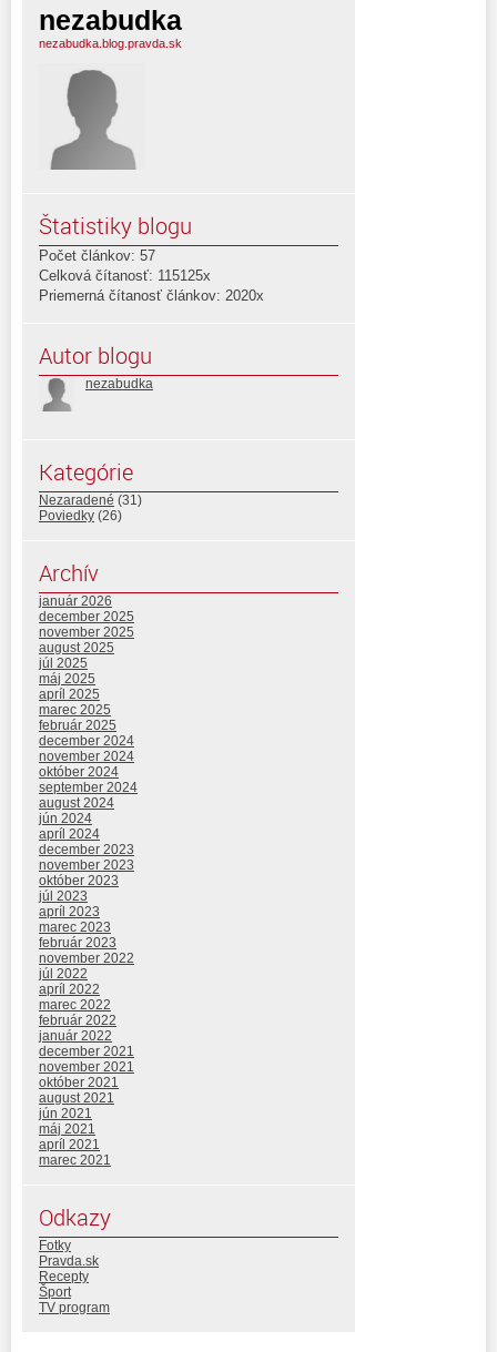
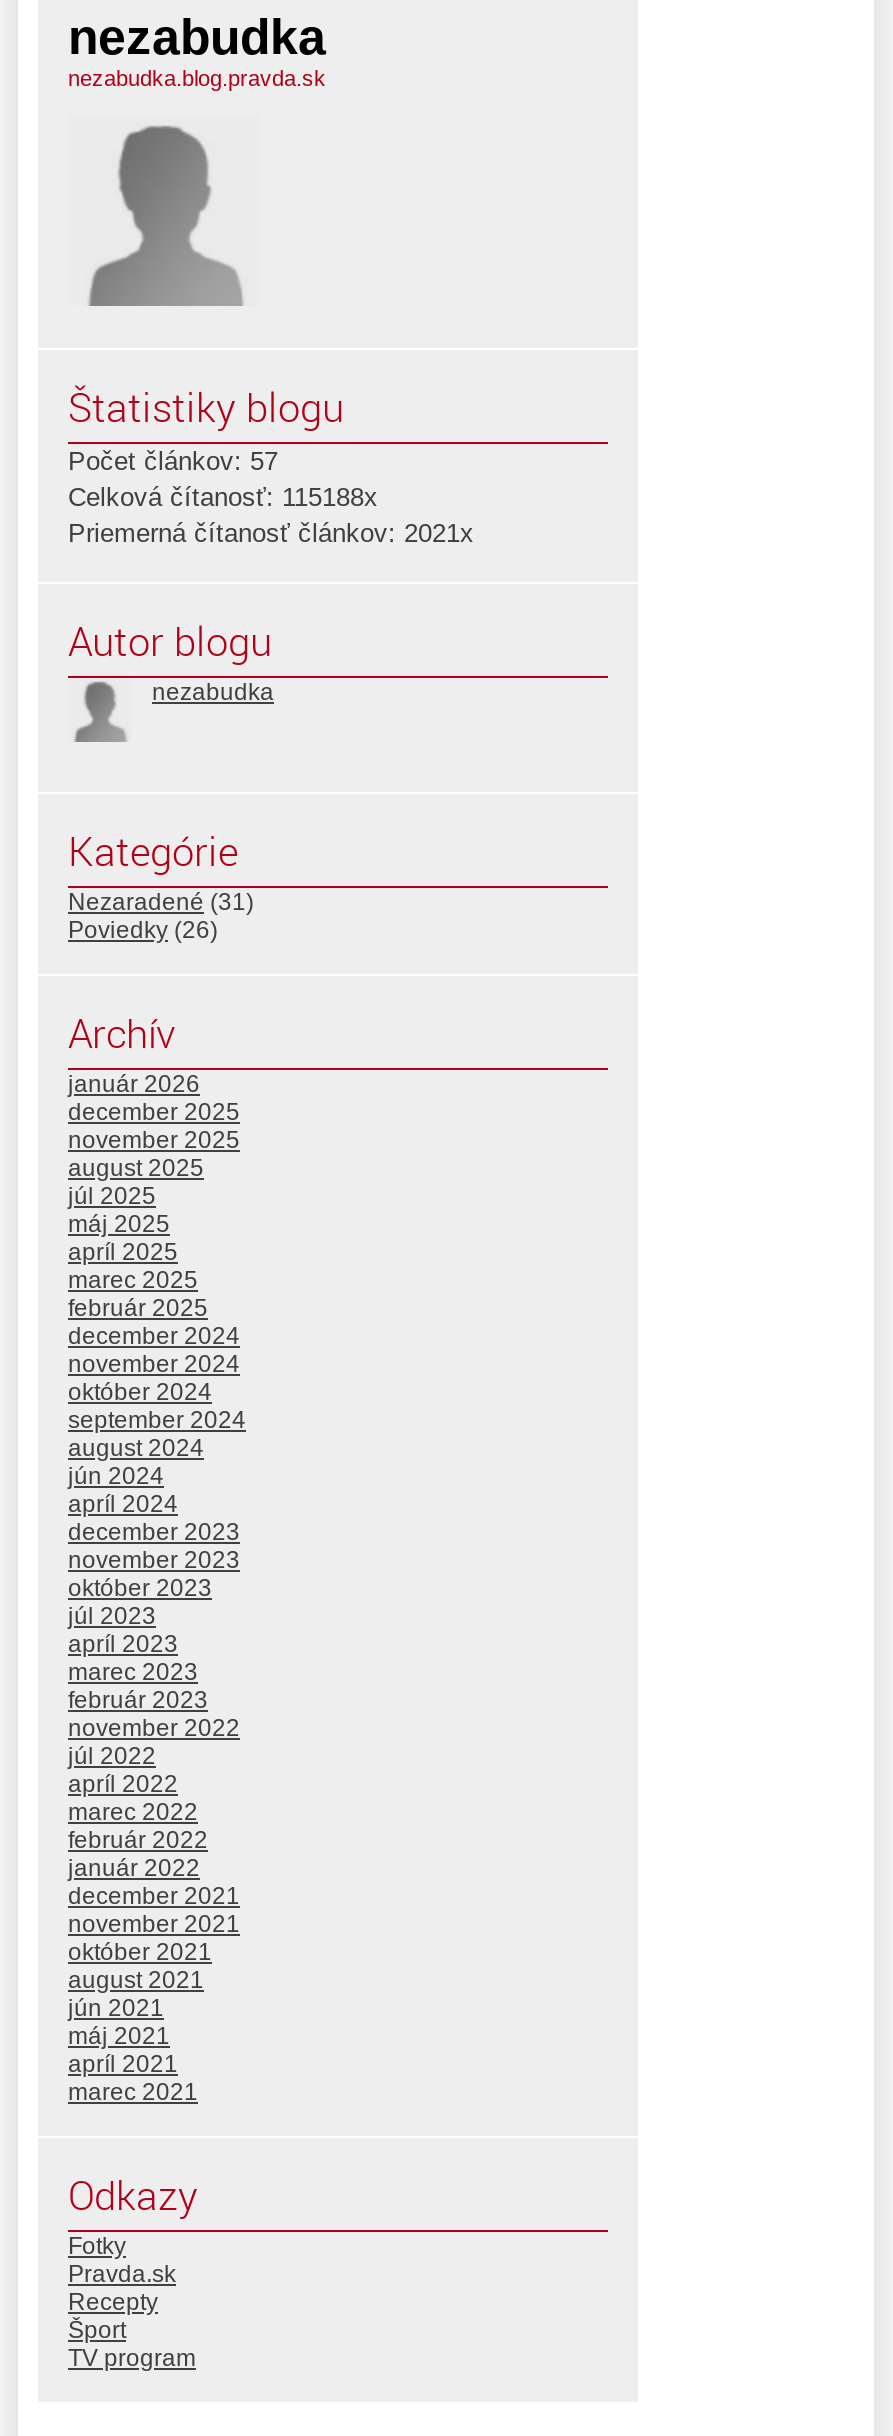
- Celková čítanosť: 115125x
+ Celková čítanosť: 115188x

- Priemerná čítanosť článkov: 2020x
+ Priemerná čítanosť článkov: 2021x
